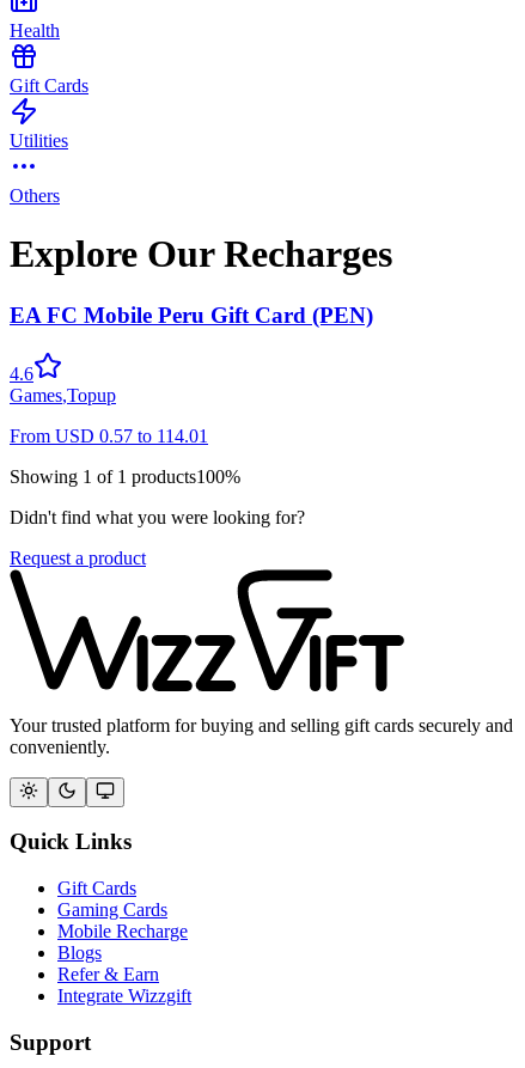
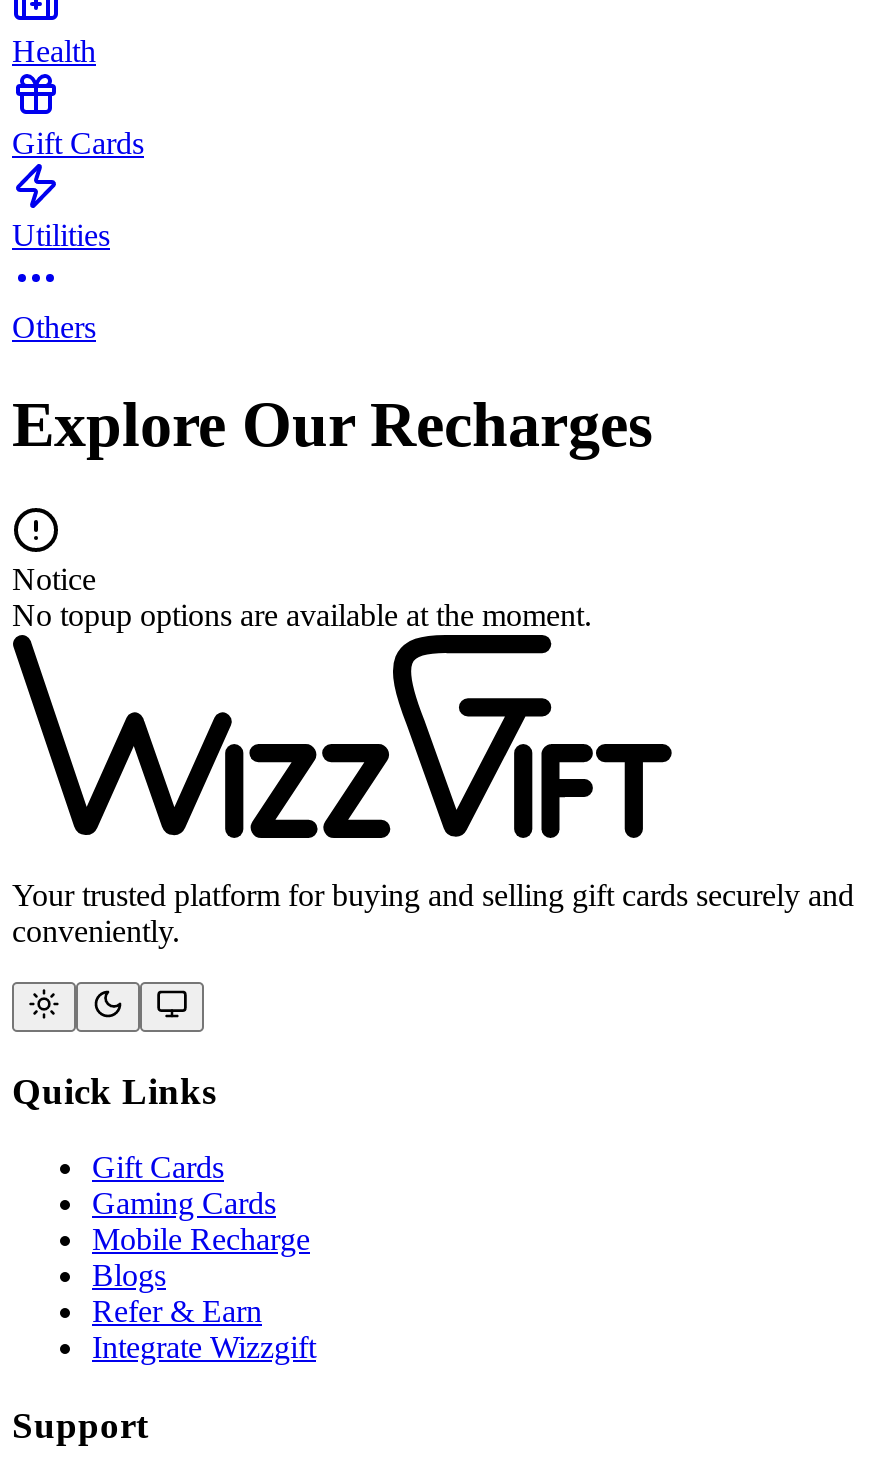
- EA FC Mobile Peru Gift Card (PEN)
- 4.6
- Games,Topup
- From USD 0.57 to 114.01
- Showing 1 of 1 products100%
- Didn't find what you were looking for?
- Request a product
+ Notice
+ No topup options are available at the moment.
